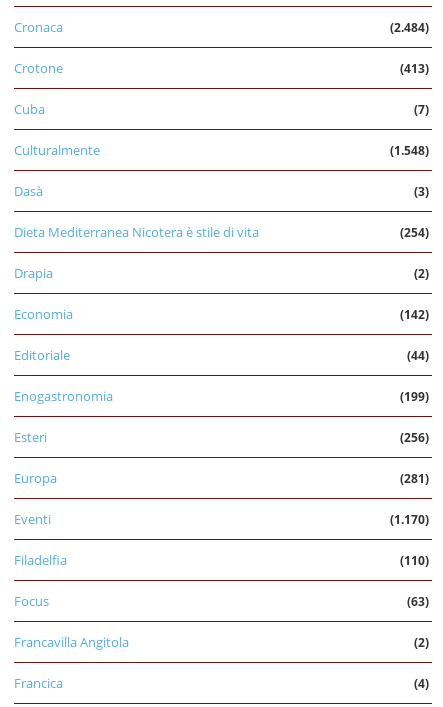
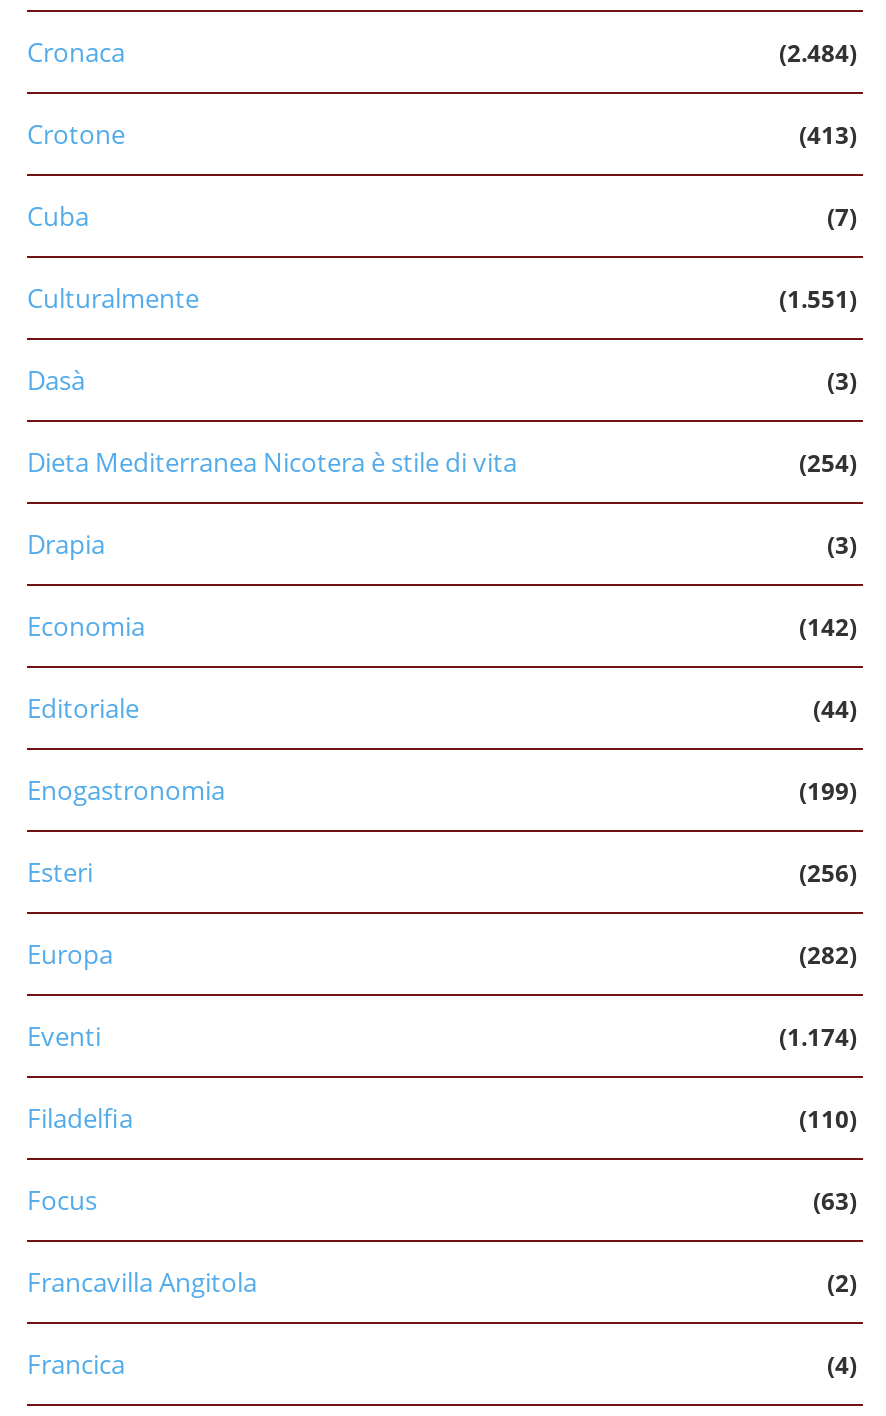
- (1.548)
+ (1.551)

- (2)
+ (3)

- (281)
+ (282)

- (1.170)
+ (1.174)
